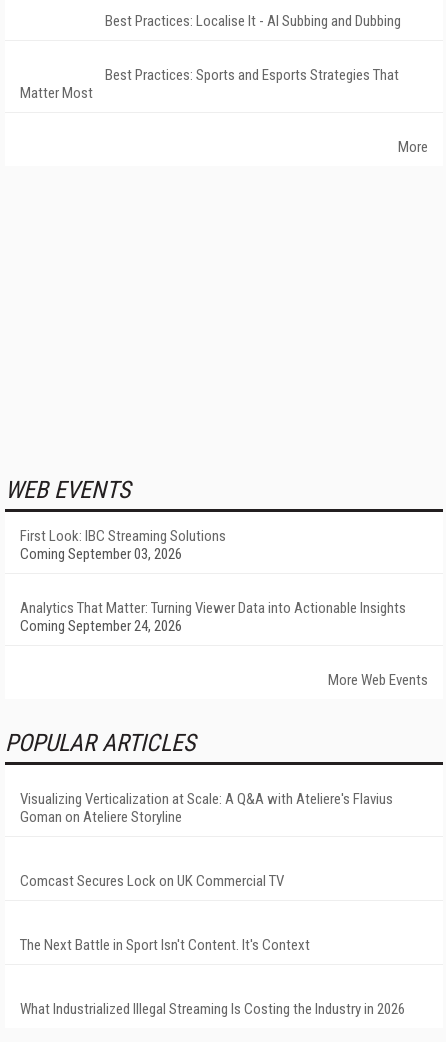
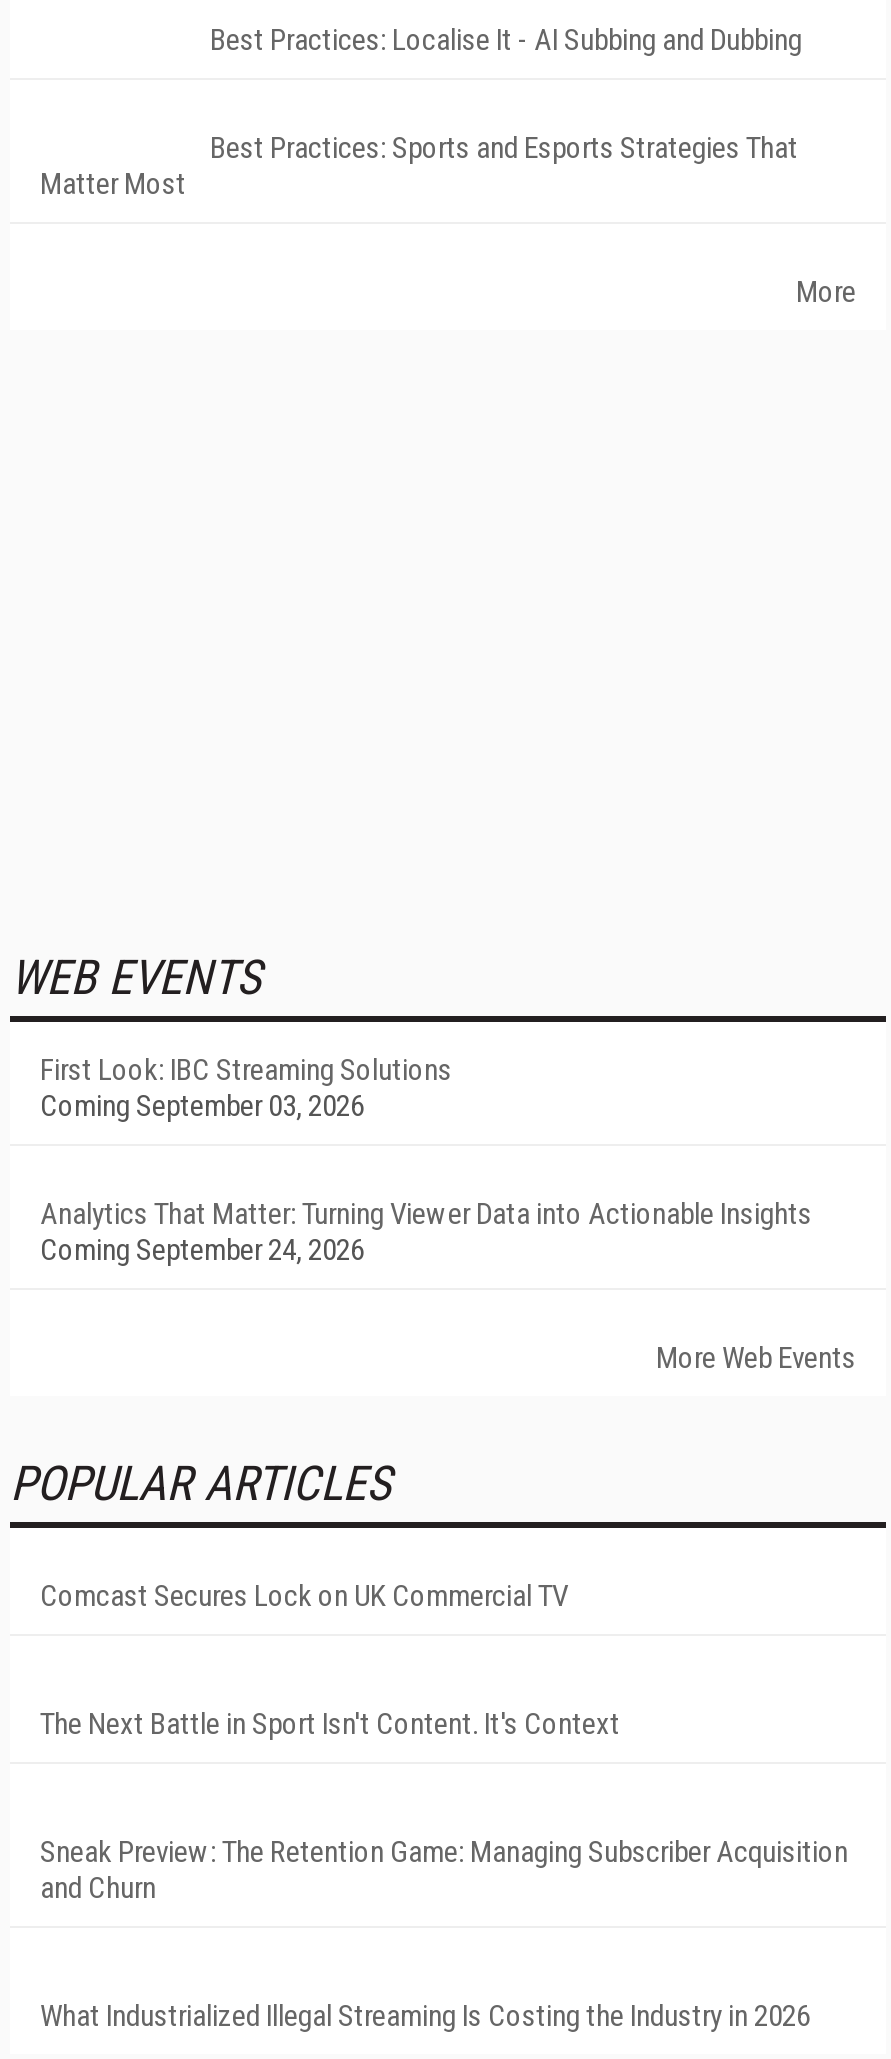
- Visualizing Verticalization at Scale: A Q&A with Ateliere's Flavius
- Goman on Ateliere Storyline

moved up: Comcast Secures Lock on UK Commercial TV | The Next Battle in Sport Isn't Content. It's Context

+ Sneak Preview: The Retention Game: Managing Subscriber Acquisition
+ and Churn
